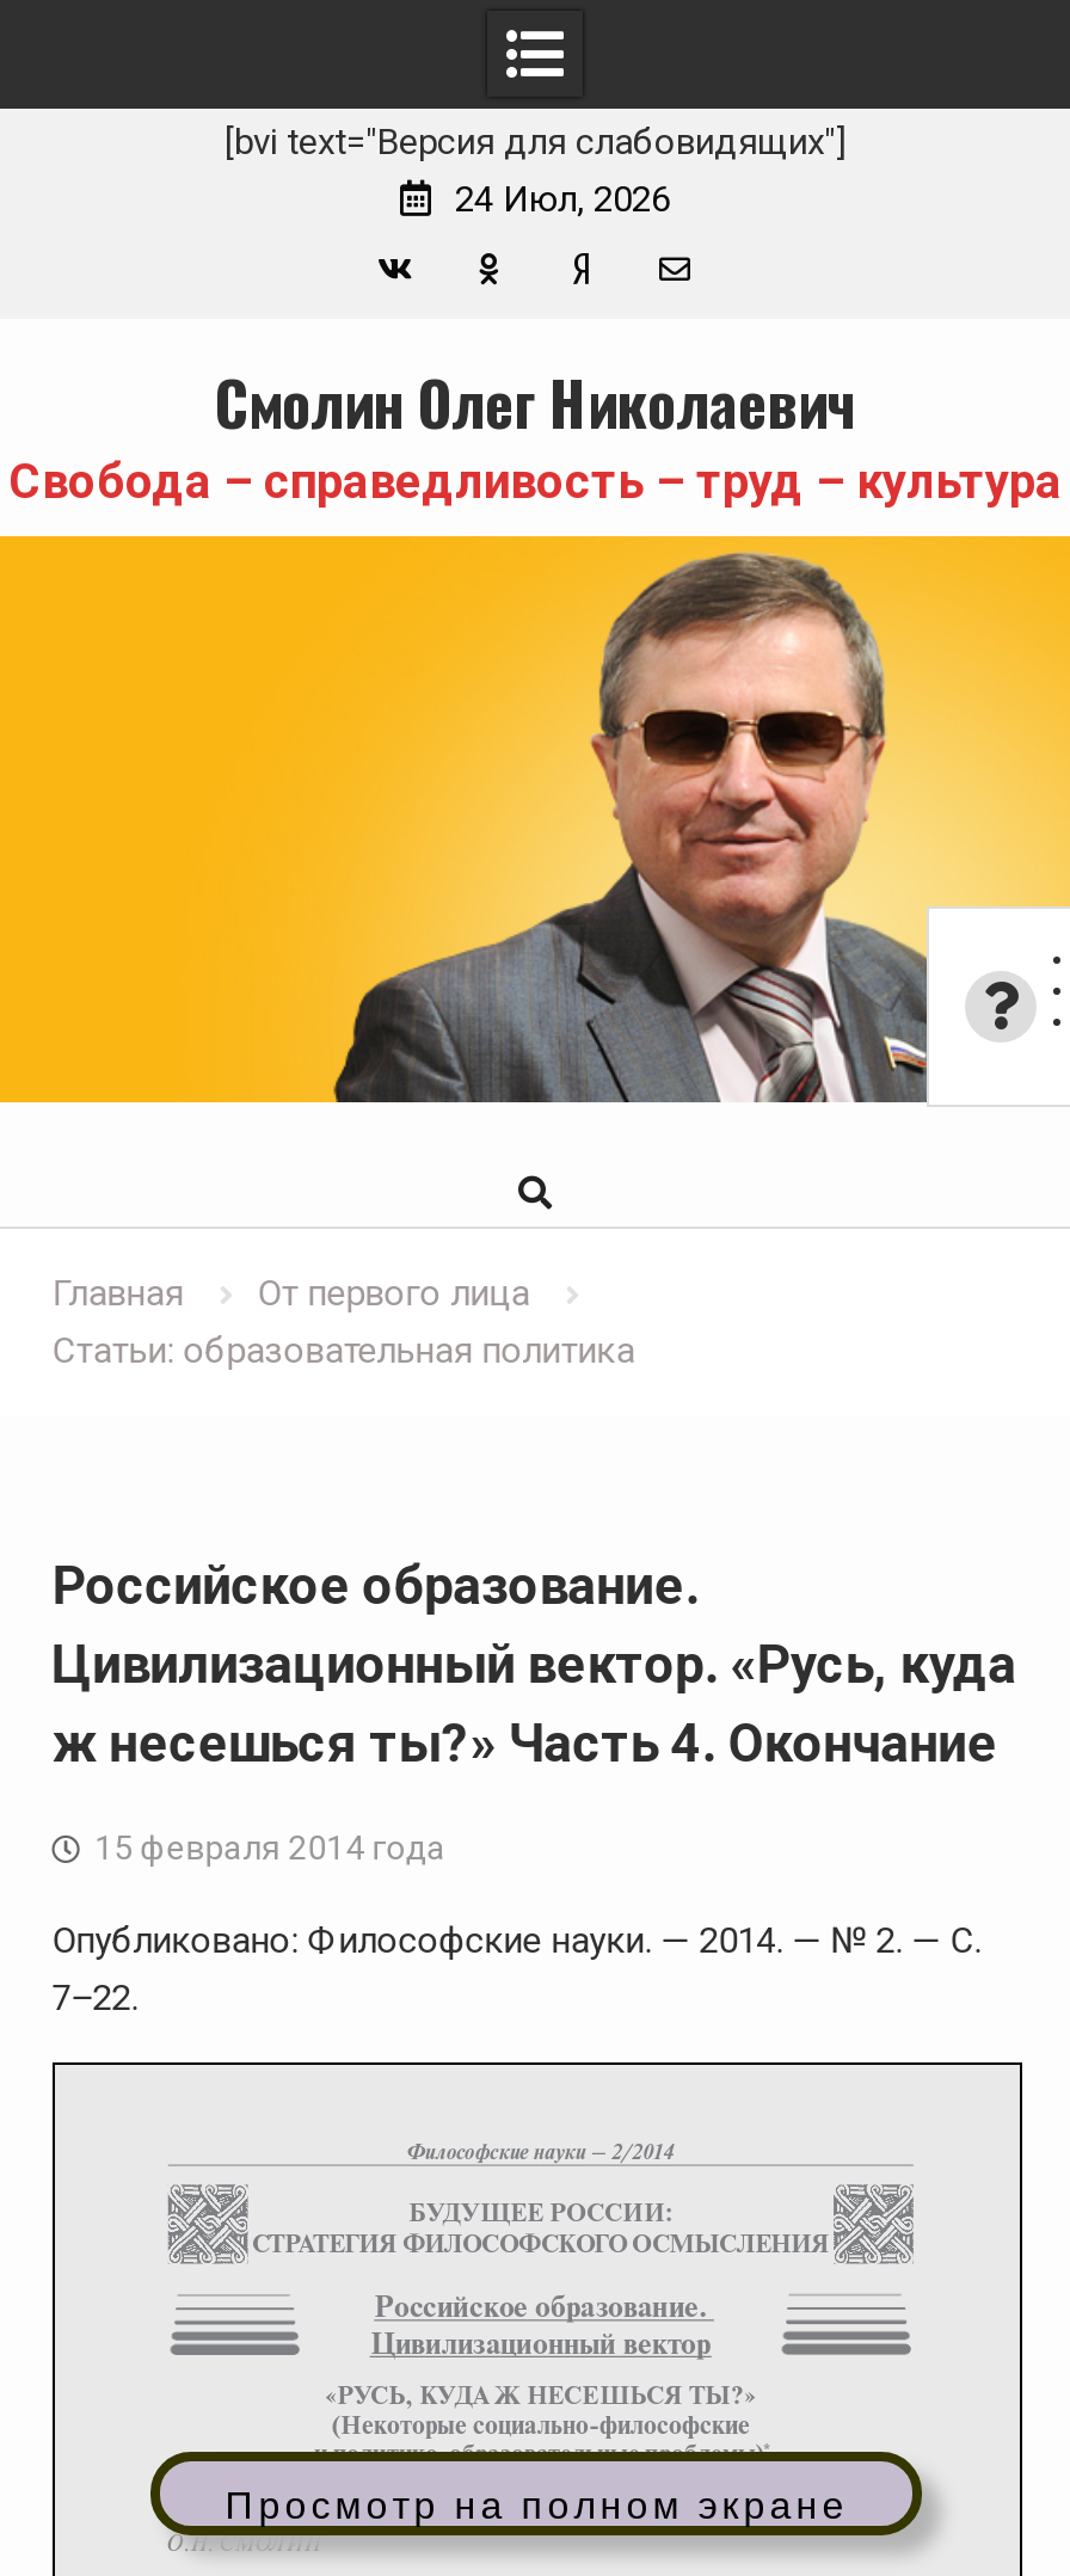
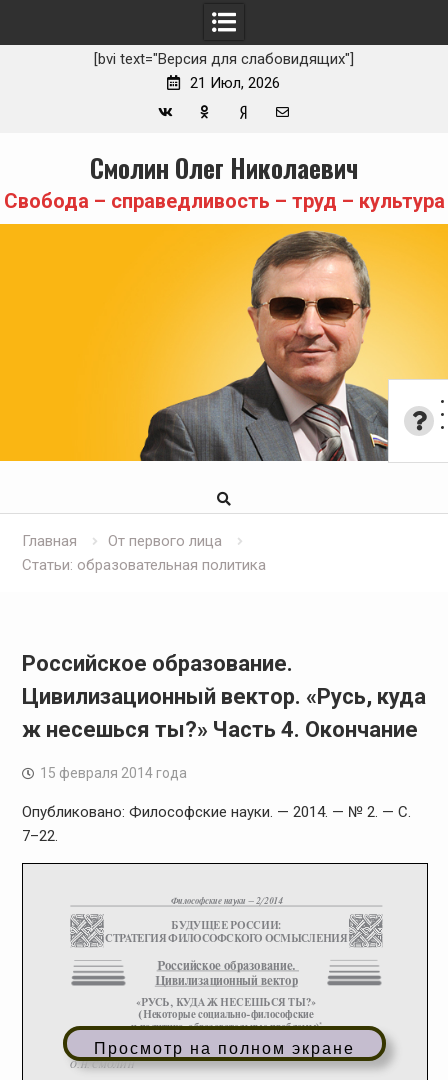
- 24 Июл, 2026
+ 21 Июл, 2026
